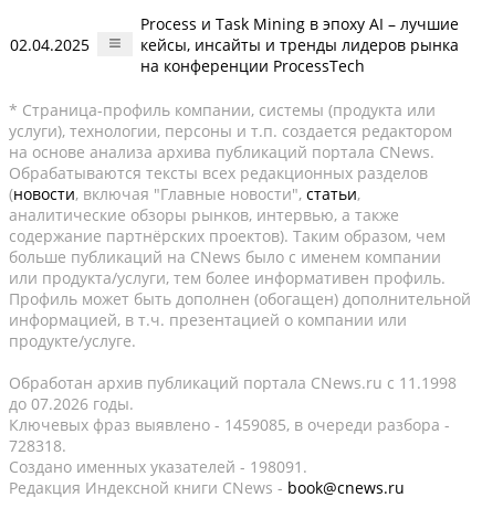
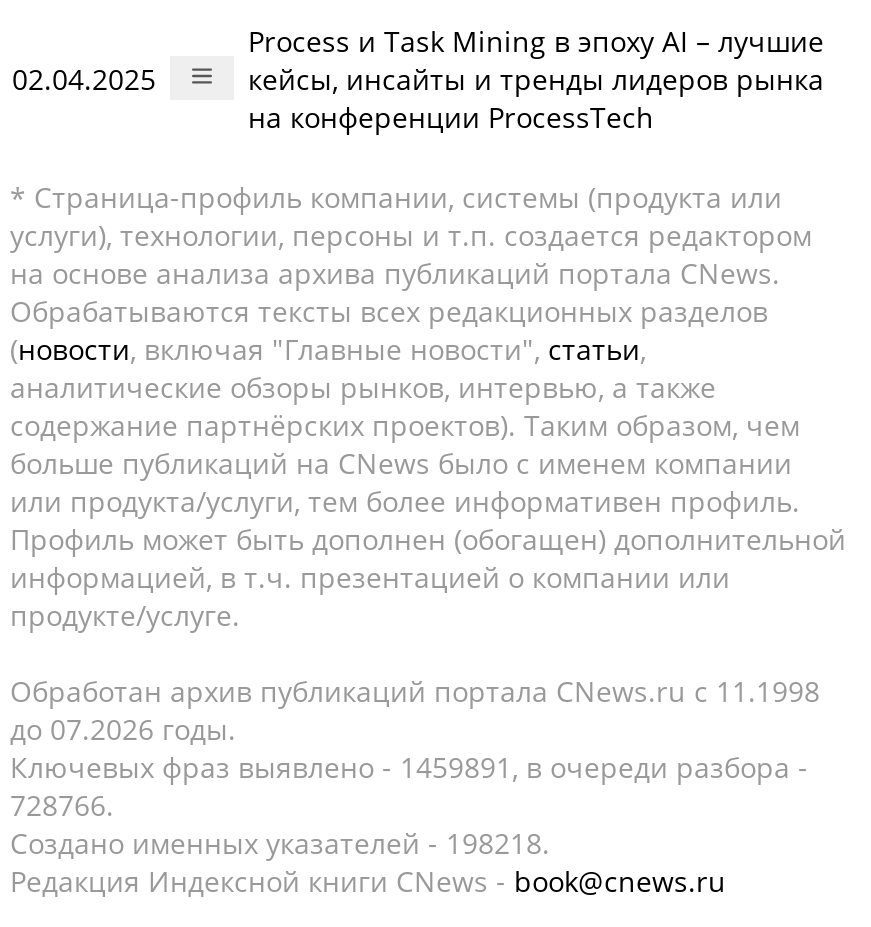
- Ключевых фраз выявлено - 1459085, в очереди разбора -
+ Ключевых фраз выявлено - 1459891, в очереди разбора -

- 728318.
+ 728766.

- Создано именных указателей - 198091.
+ Создано именных указателей - 198218.
